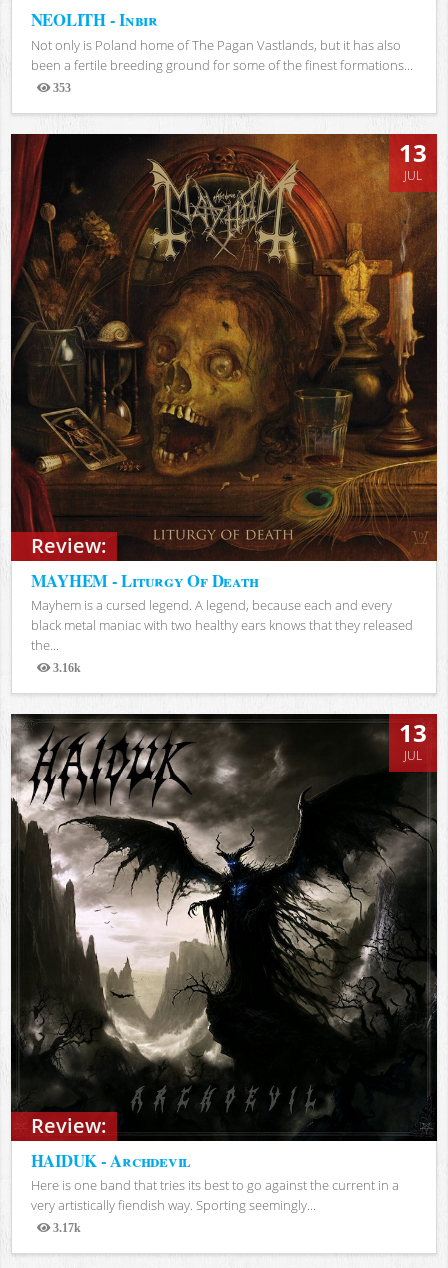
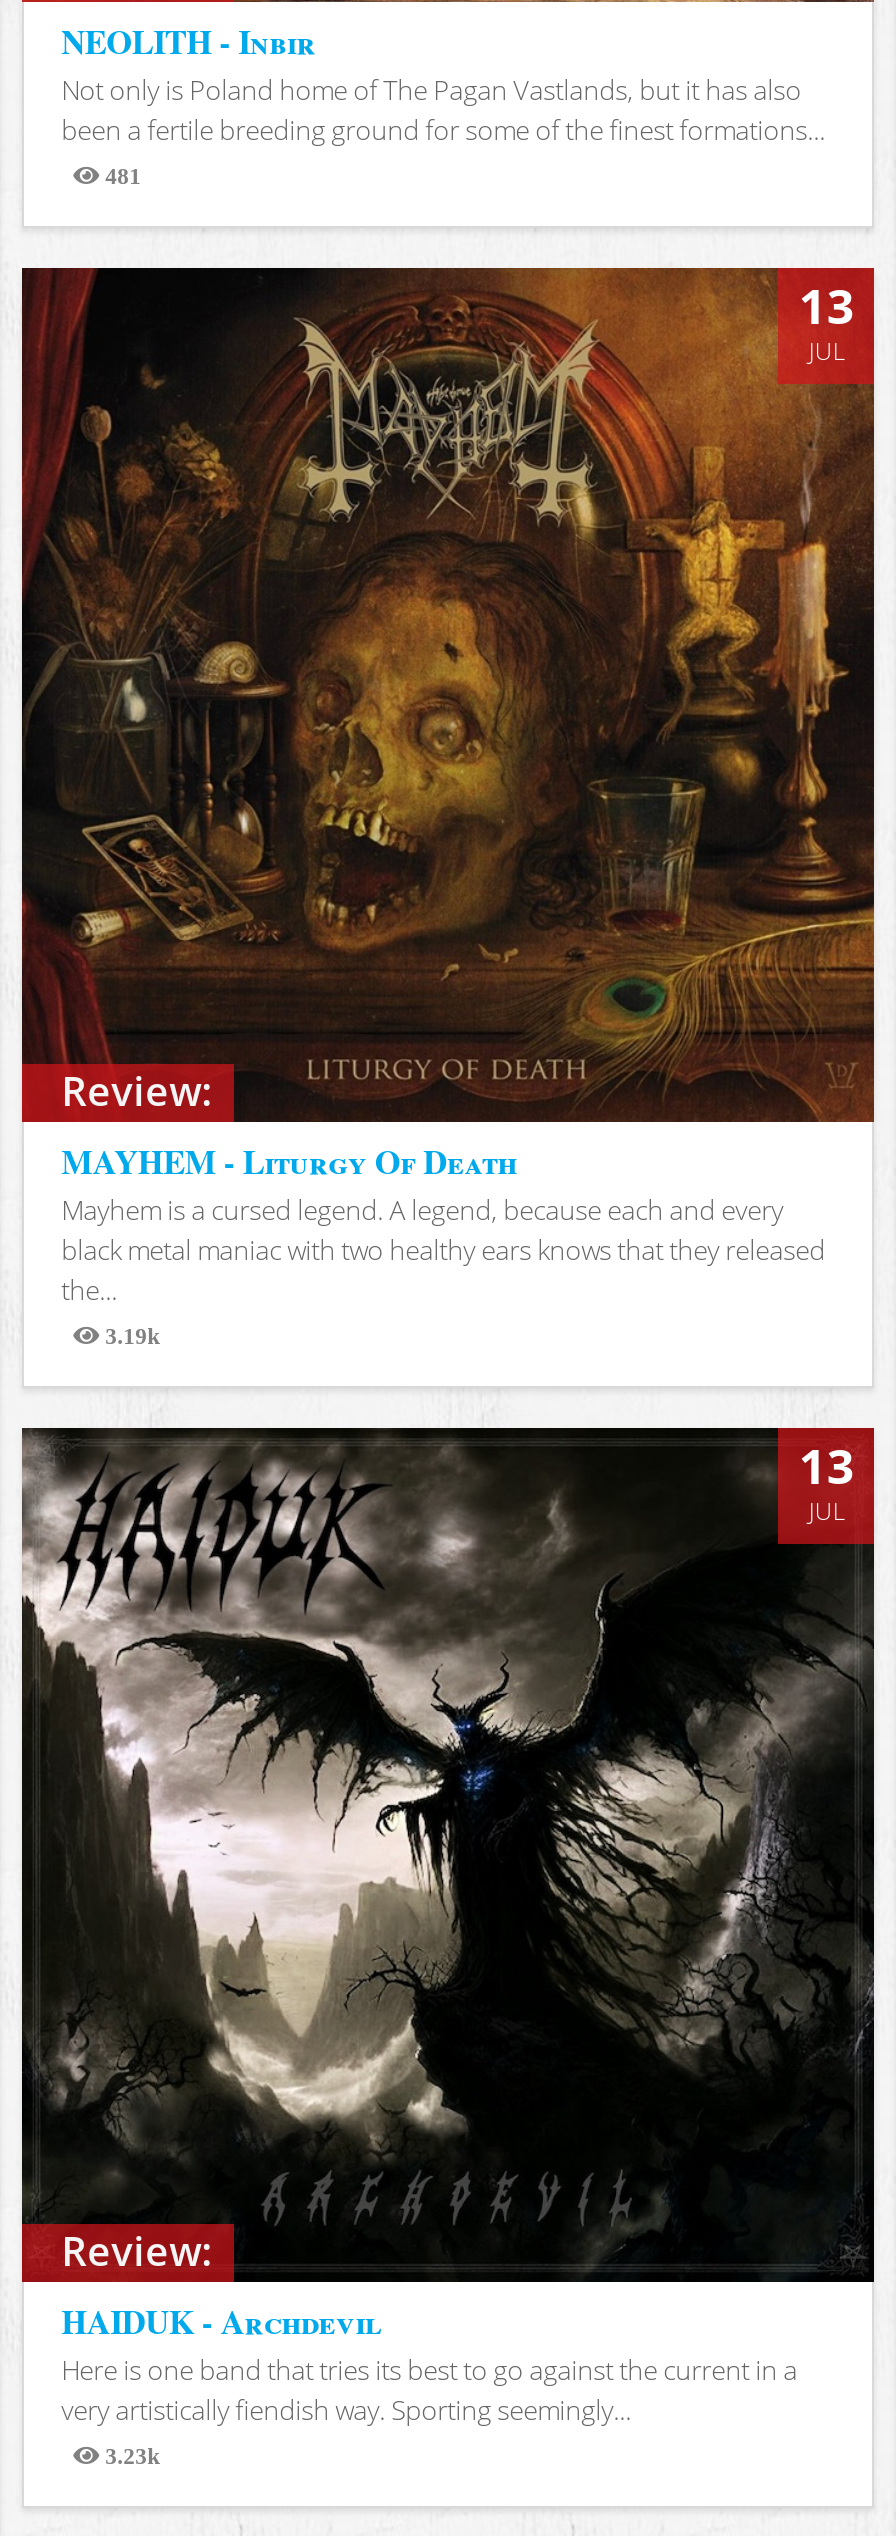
- 353
+ 481

- 3.16k
+ 3.19k

- 3.17k
+ 3.23k
